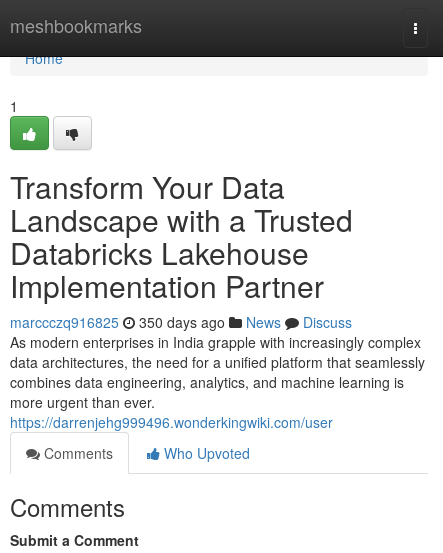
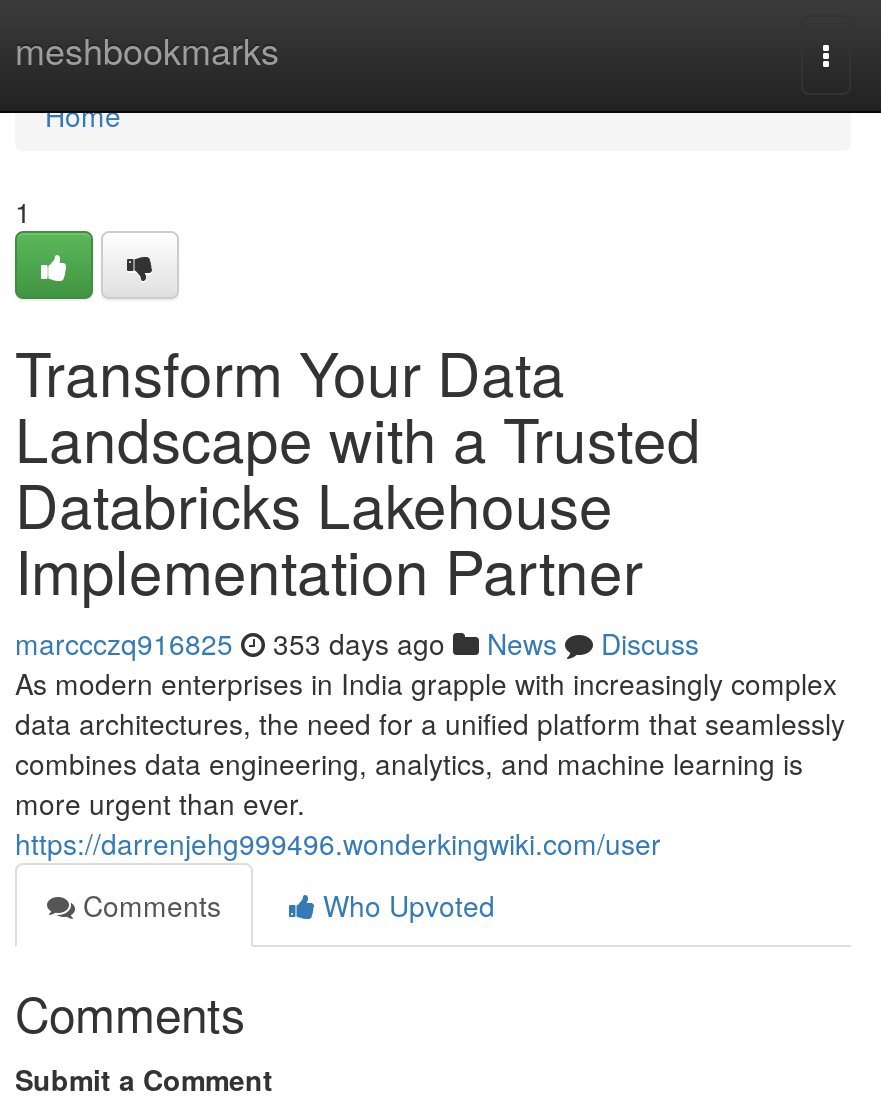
- marccczq916825 350 days ago News Discuss
+ marccczq916825 353 days ago News Discuss
